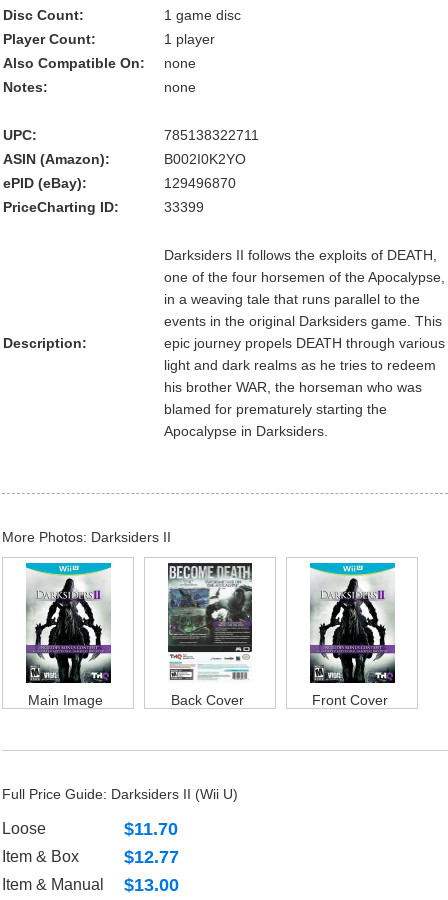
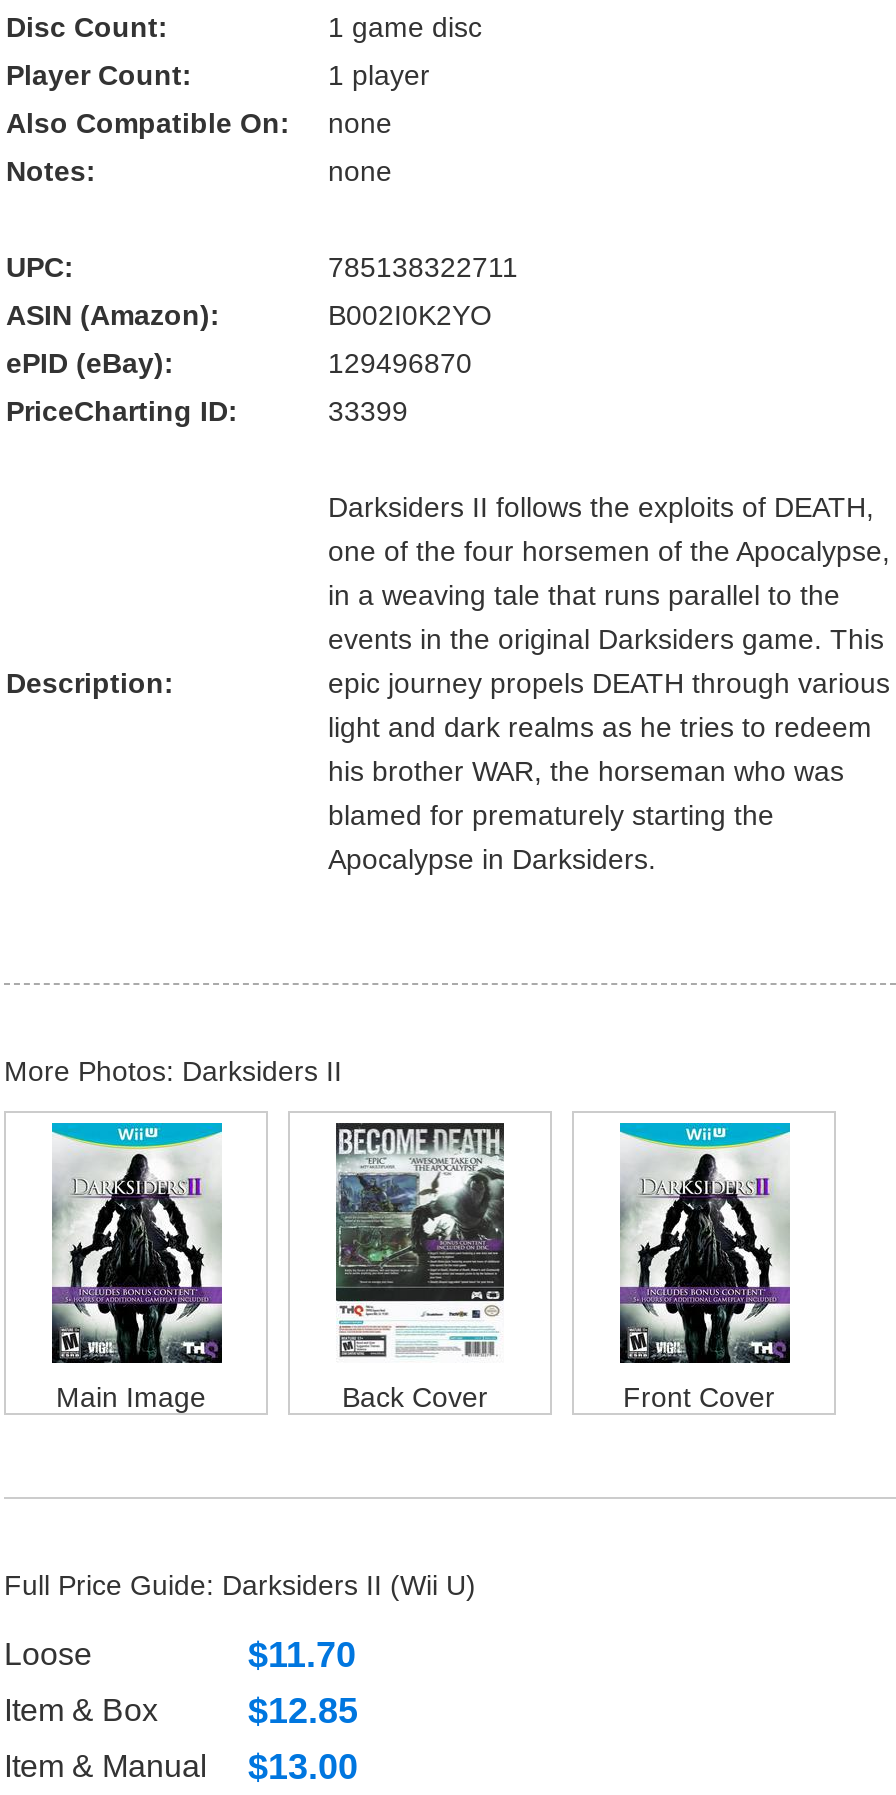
- $12.77
+ $12.85
